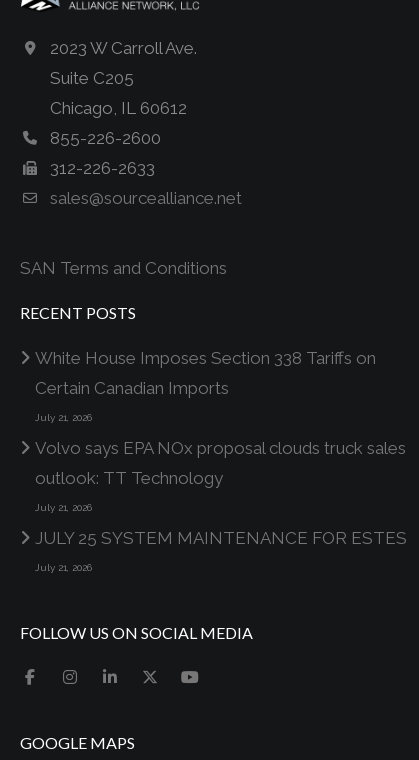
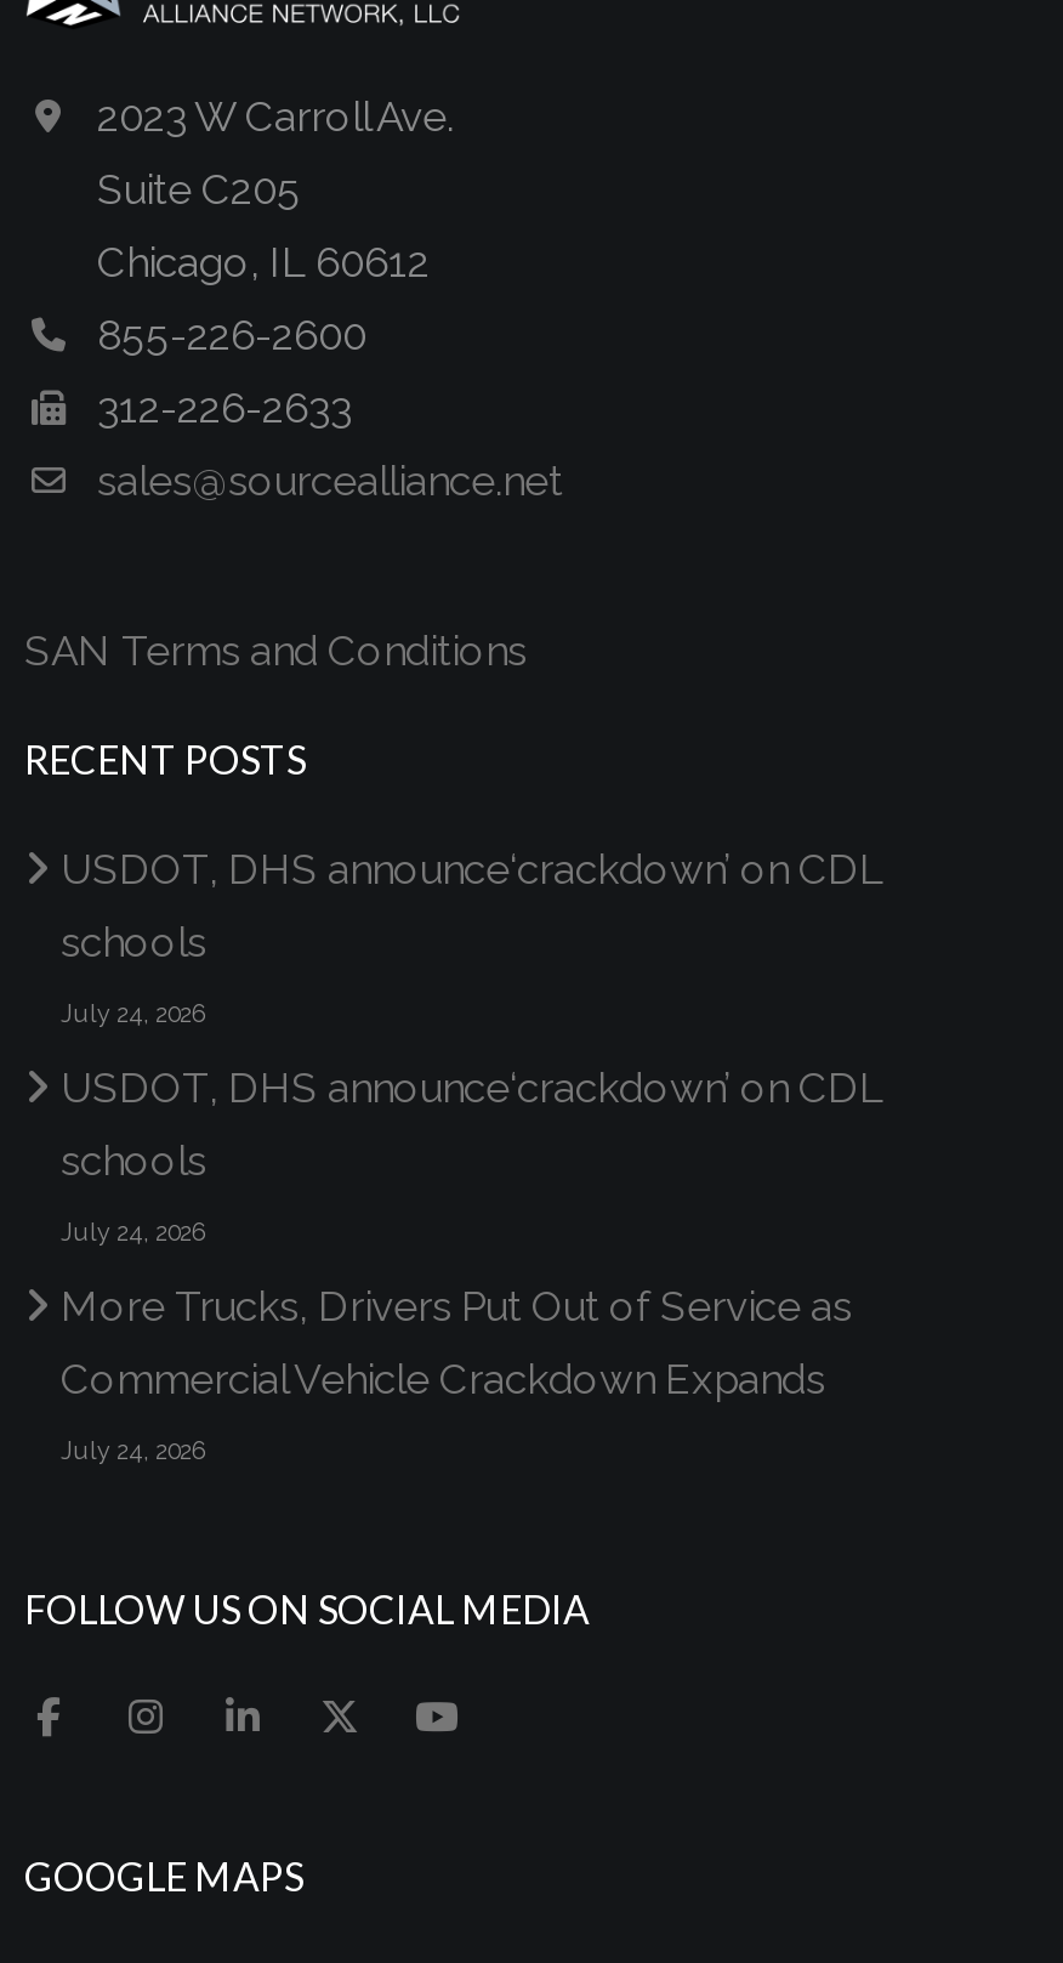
- White House Imposes Section 338 Tariffs on
- Certain Canadian Imports
- July 21, 2026
- Volvo says EPA NOx proposal clouds truck sales
- outlook: TT Technology
- July 21, 2026
- JULY 25 SYSTEM MAINTENANCE FOR ESTES
- July 21, 2026
+ USDOT, DHS announce‘crackdown’ on CDL
+ schools
+ July 24, 2026
+ USDOT, DHS announce‘crackdown’ on CDL
+ schools
+ July 24, 2026
+ More Trucks, Drivers Put Out of Service as
+ Commercial Vehicle Crackdown Expands
+ July 24, 2026
